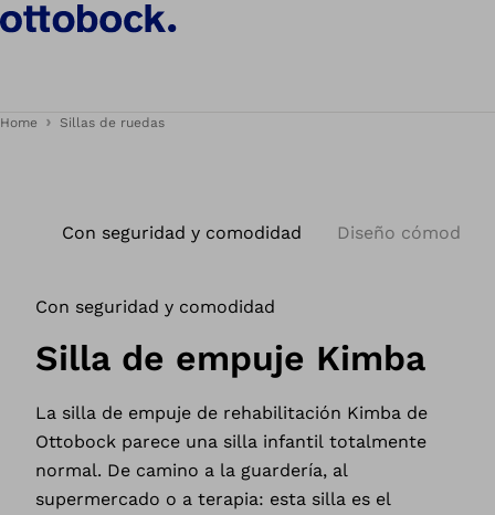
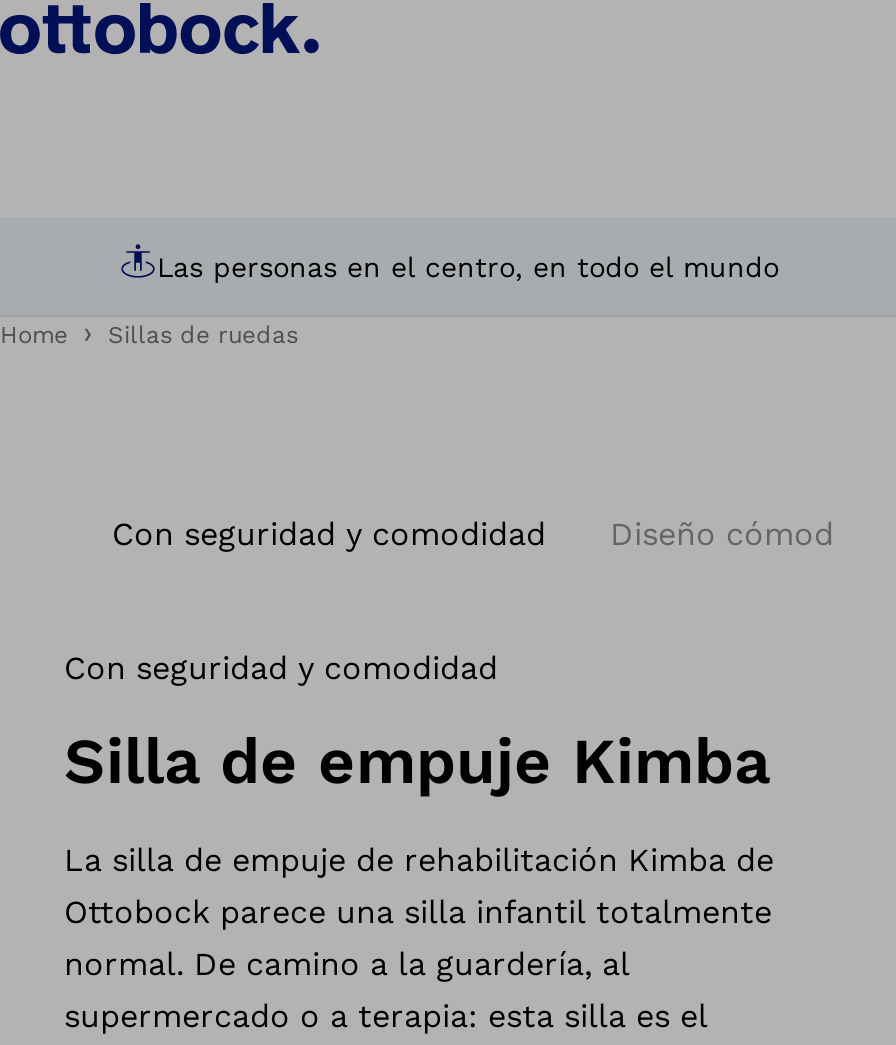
+ Las personas en el centro, en todo el mundo
